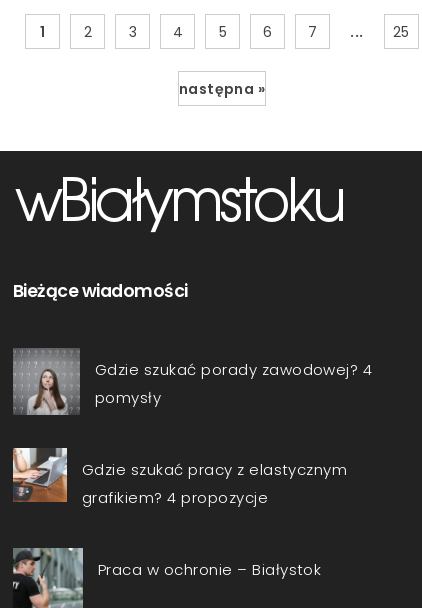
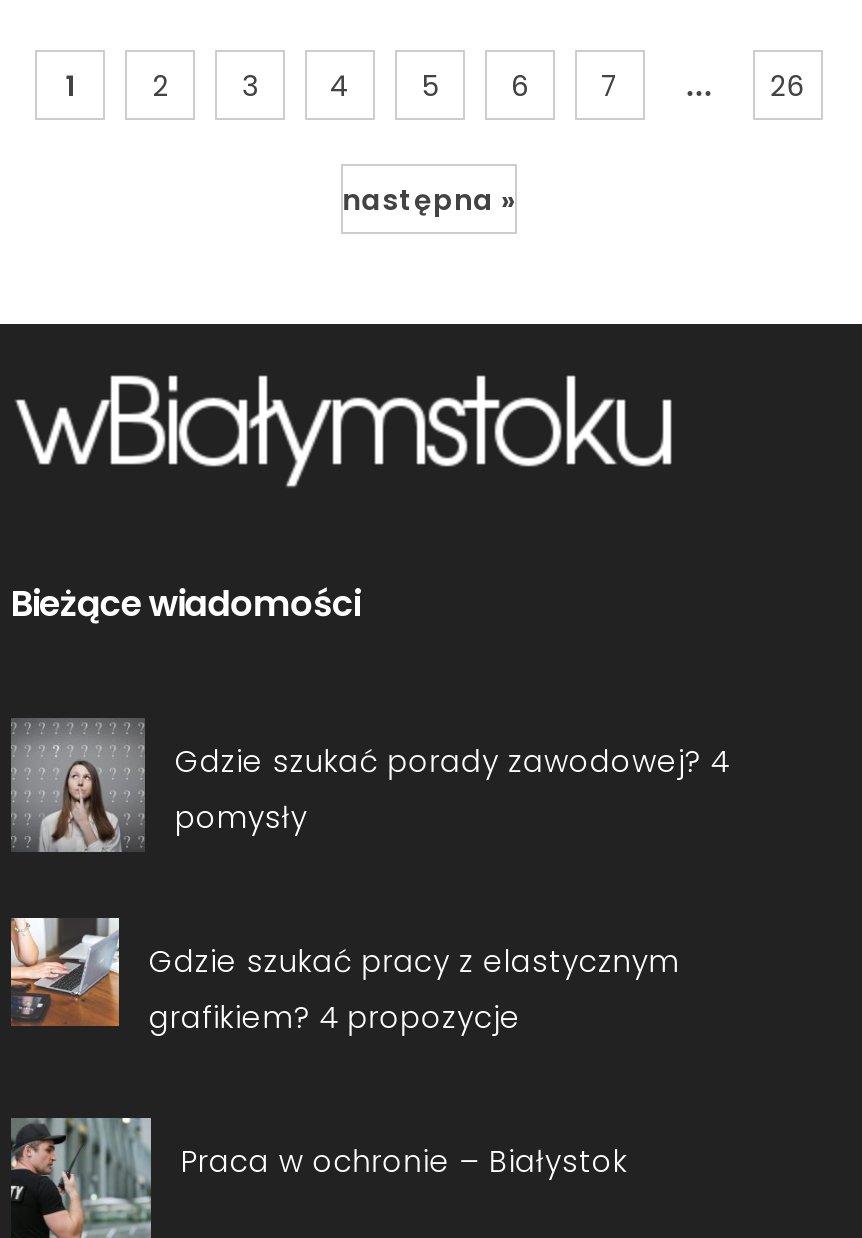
- 25
+ 26
